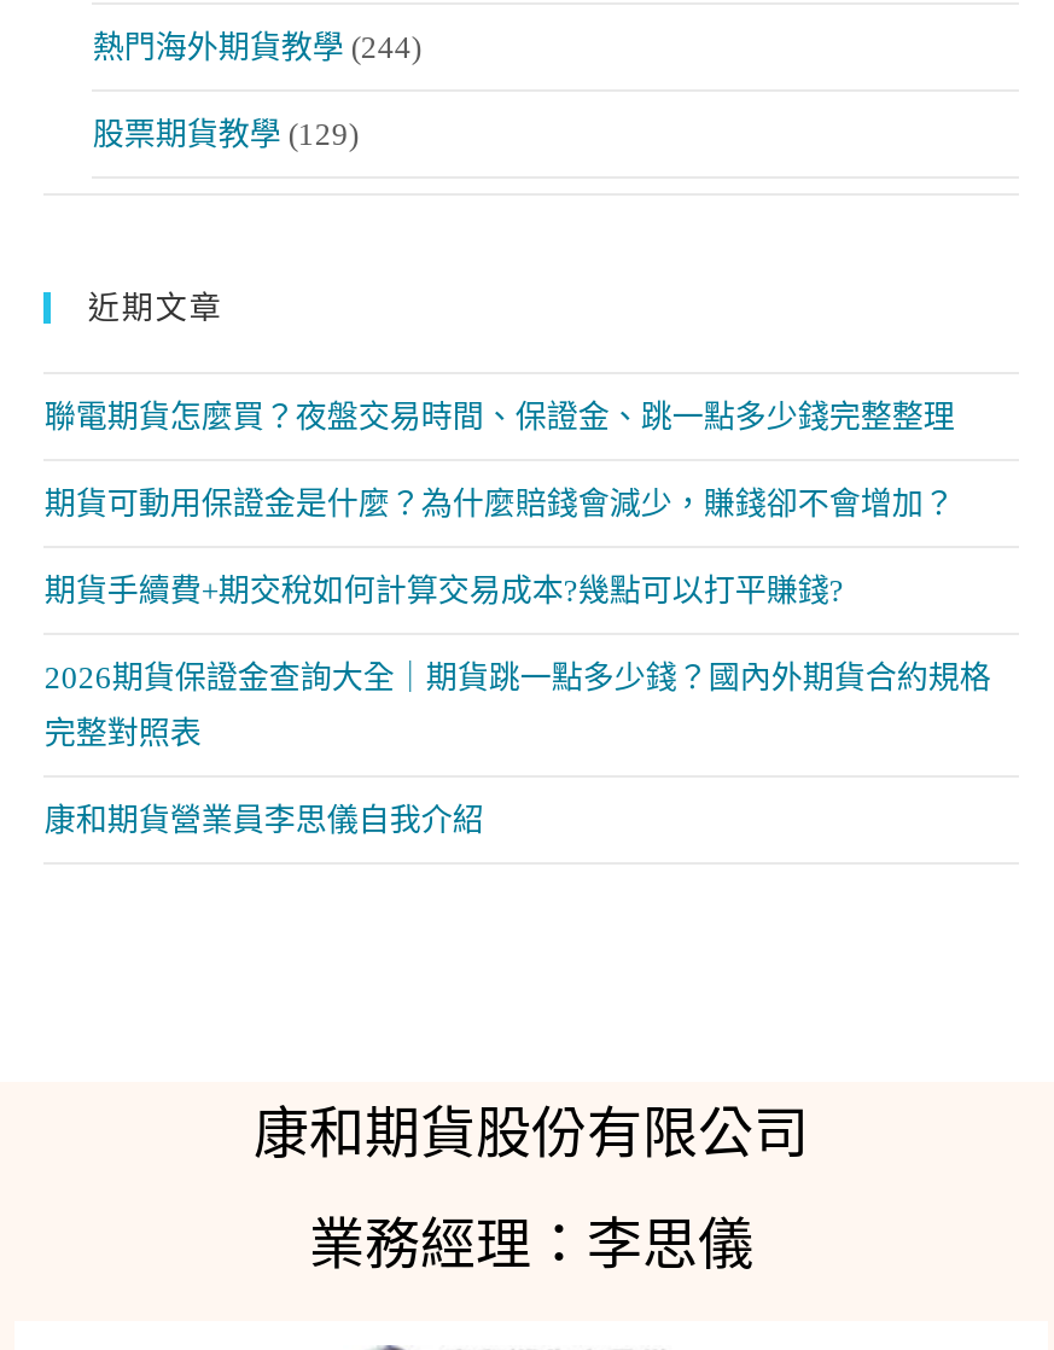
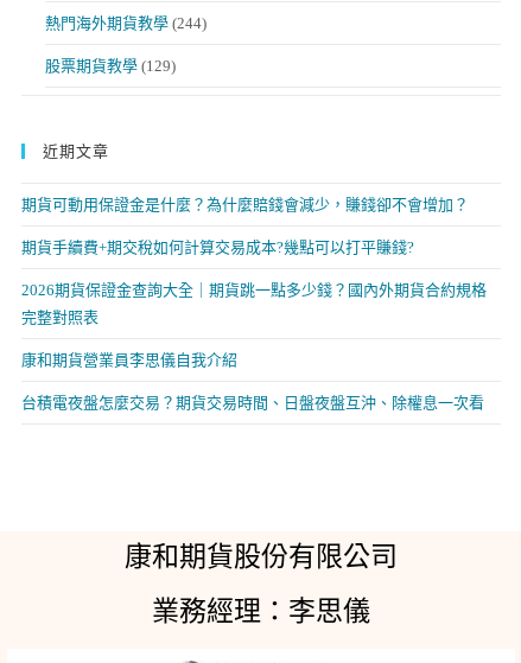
- 聯電期貨怎麼買？夜盤交易時間、保證金、跳一點多少錢完整整理

moved up: 期貨可動用保證金是什麼？為什麼賠錢會減少，賺錢卻不會增加？ | 期貨手續費+期交稅如何計算交易成本?幾點可以打平賺錢? | 2026期貨保證金查詢大全｜期貨跳一點多少錢？國內外期貨合約規格 | 完整對照表 | 康和期貨營業員李思儀自我介紹

+ 台積電夜盤怎麼交易？期貨交易時間、日盤夜盤互沖、除權息一次看
